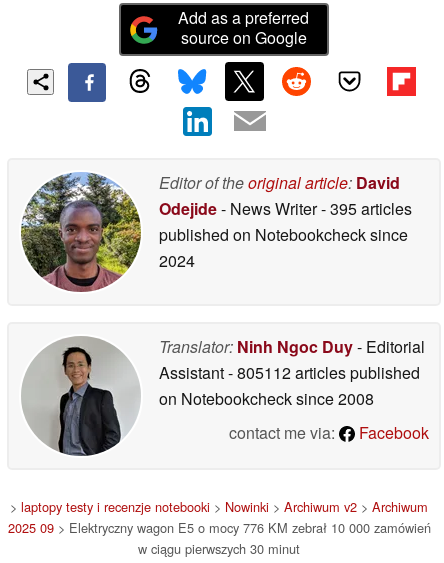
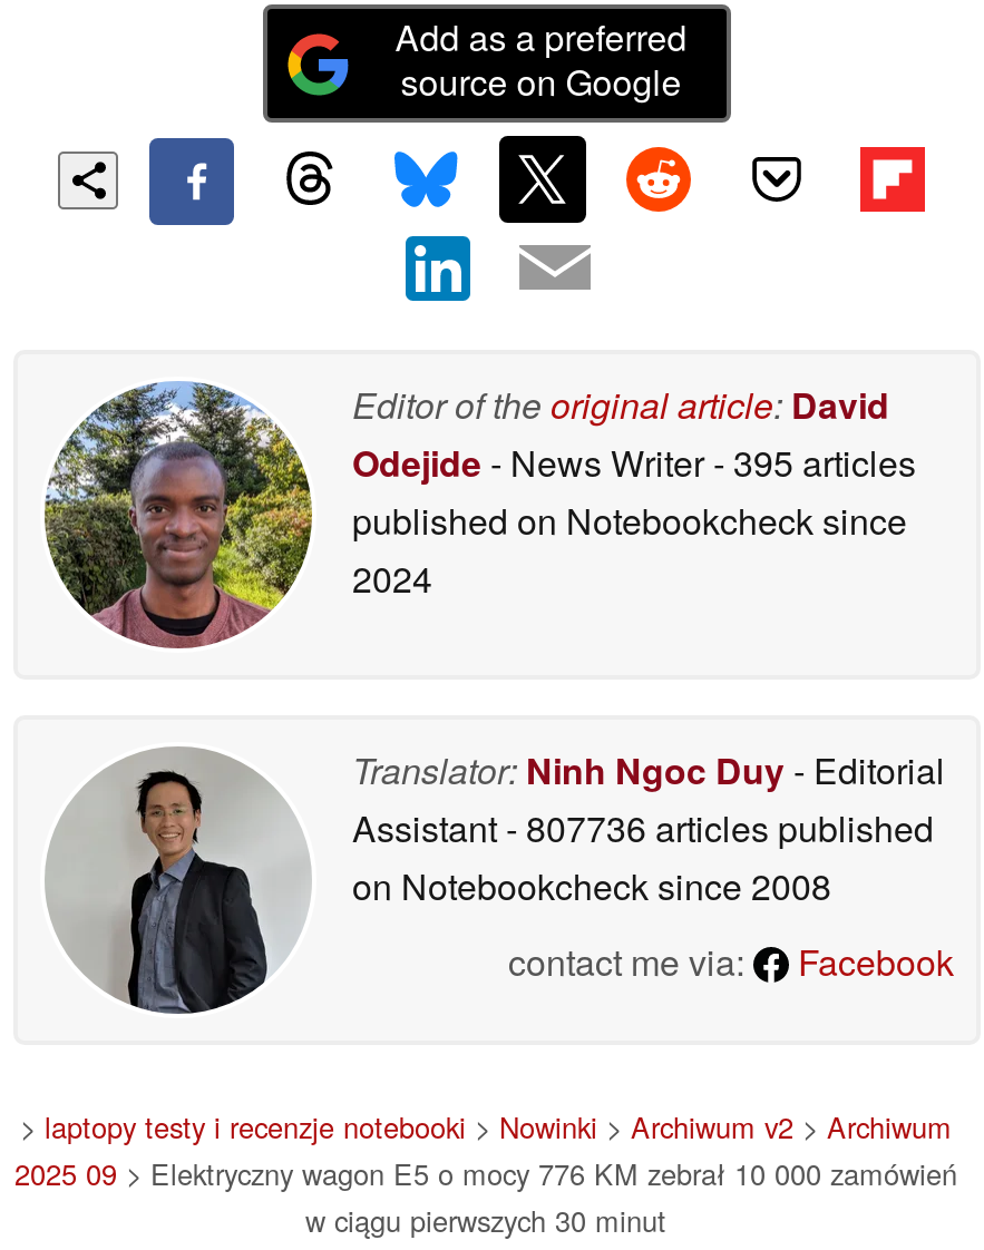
- Assistant - 805112 articles published
+ Assistant - 807736 articles published
